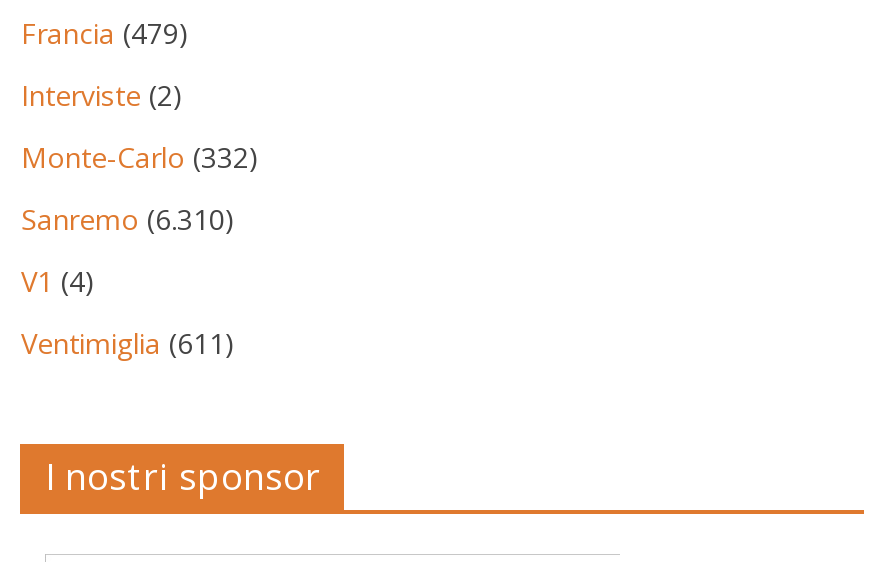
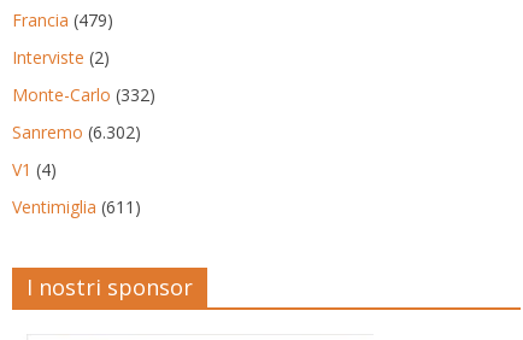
- Sanremo (6.310)
+ Sanremo (6.302)
